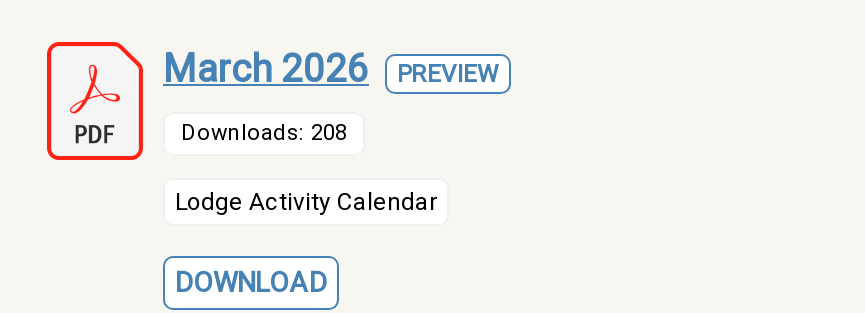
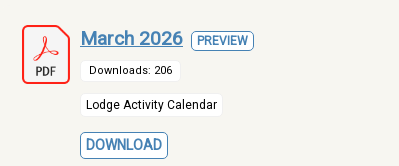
- Downloads: 208
+ Downloads: 206
